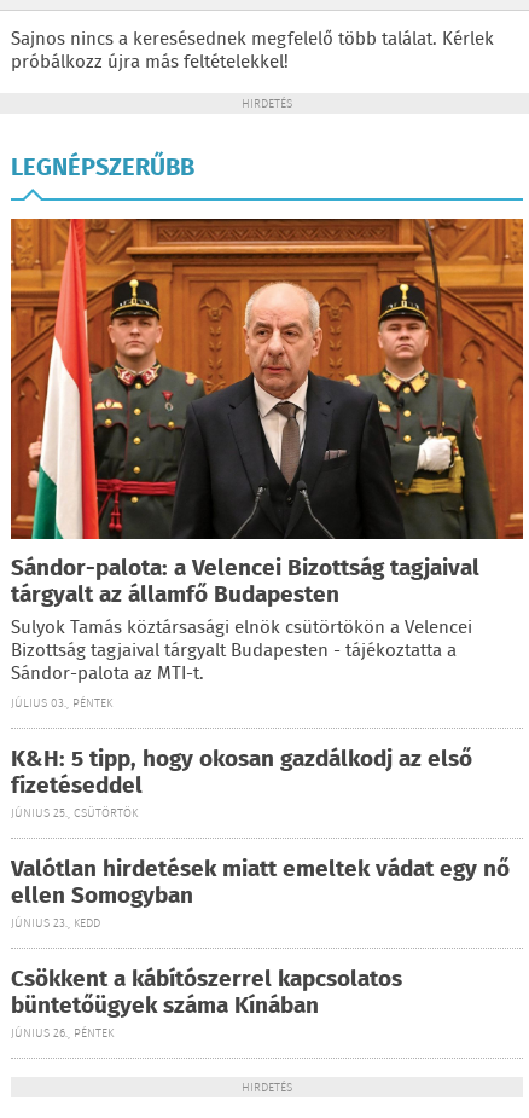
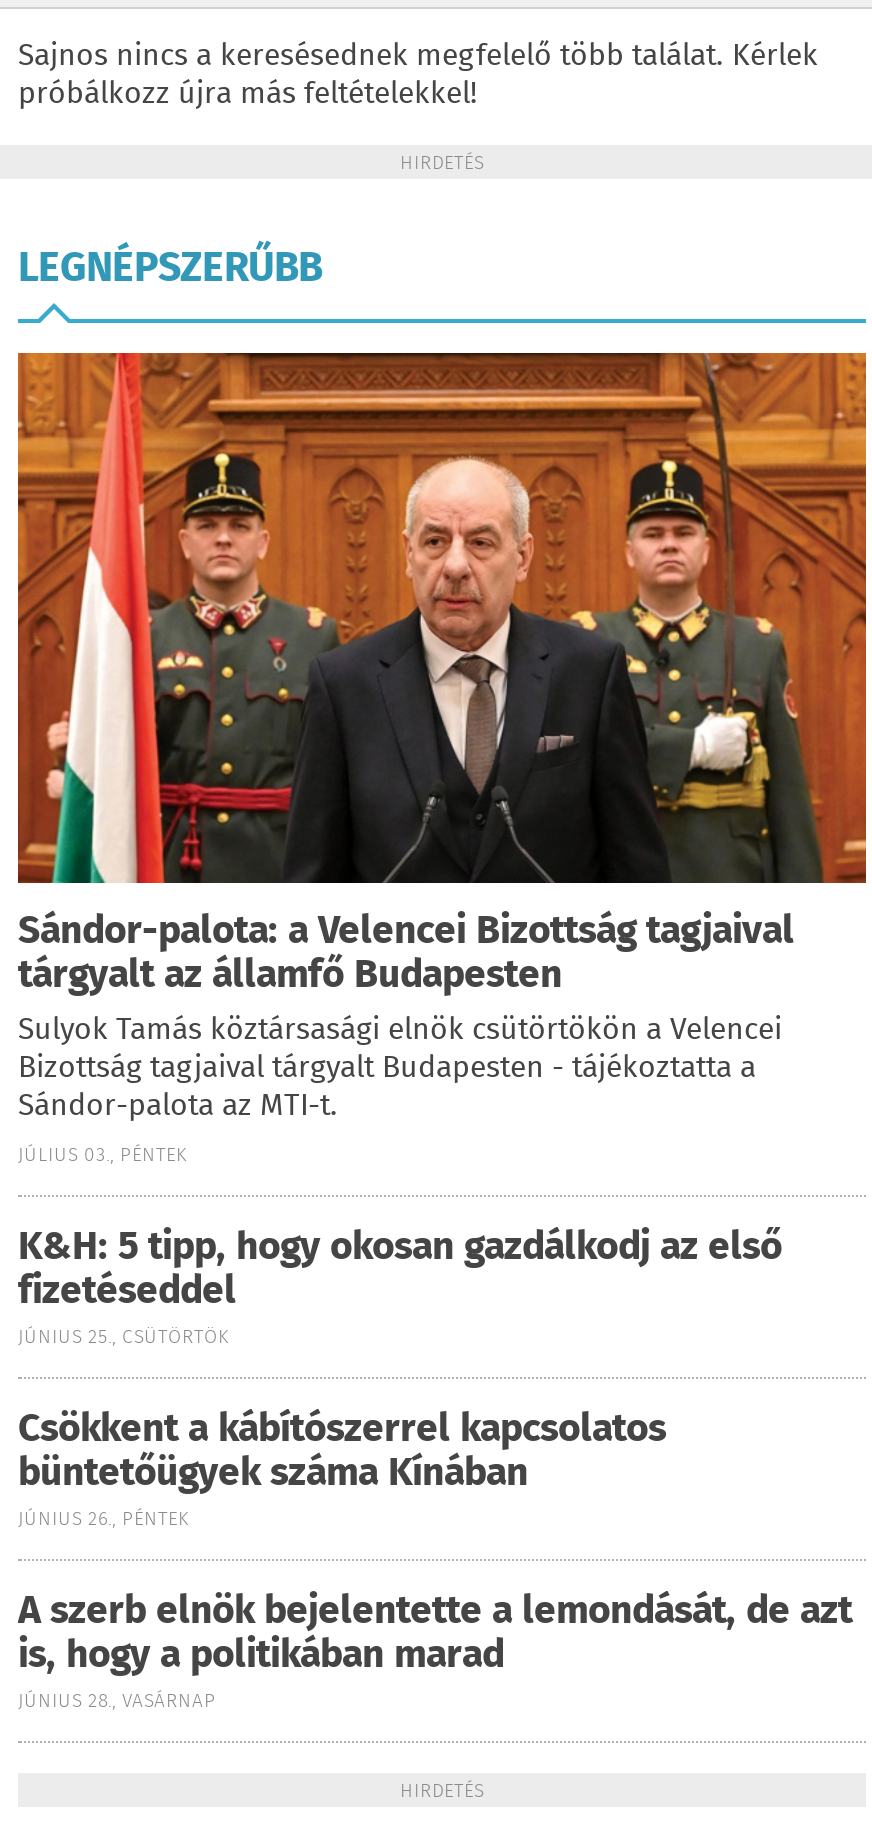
- Valótlan hirdetések miatt emeltek vádat egy nő
- ellen Somogyban
- JÚNIUS 23., KEDD

moved up: Csökkent a kábítószerrel kapcsolatos | büntetőügyek száma Kínában | JÚNIUS 26., PÉNTEK

+ A szerb elnök bejelentette a lemondását, de azt
+ is, hogy a politikában marad
+ JÚNIUS 28., VASÁRNAP
